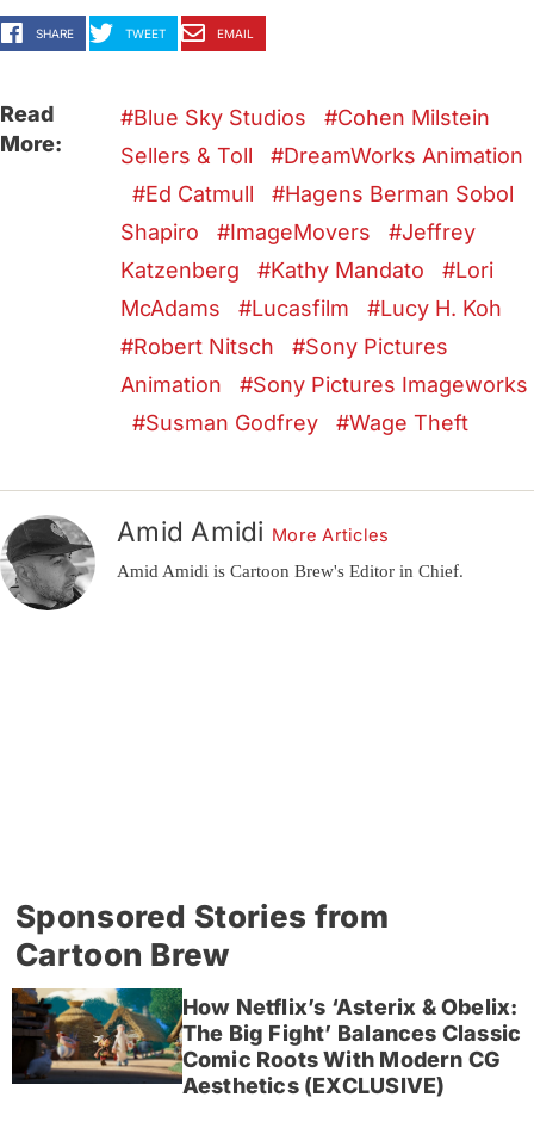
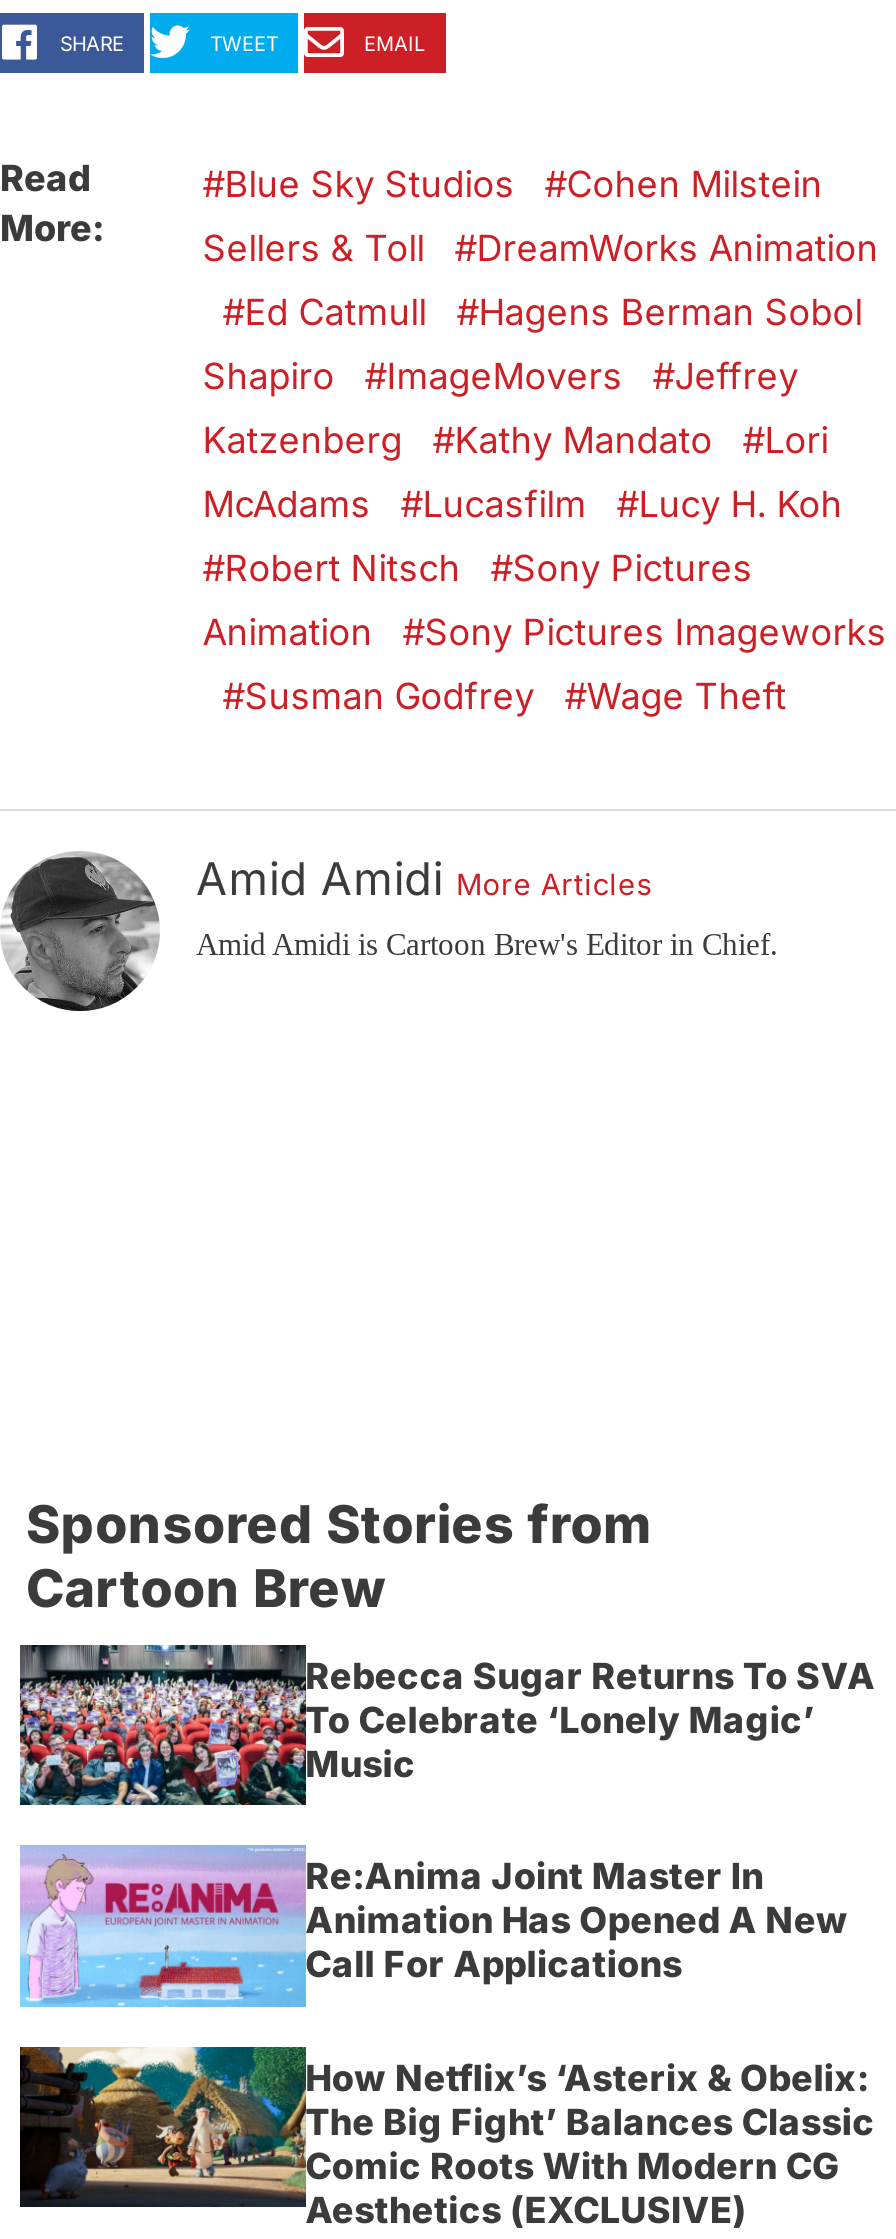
+ [image]
+ Rebecca Sugar Returns To SVA
+ To Celebrate ‘Lonely Magic’
+ Music
+ Re:Anima Joint Master In
+ Animation Has Opened A New
+ Call For Applications

+ [image]
